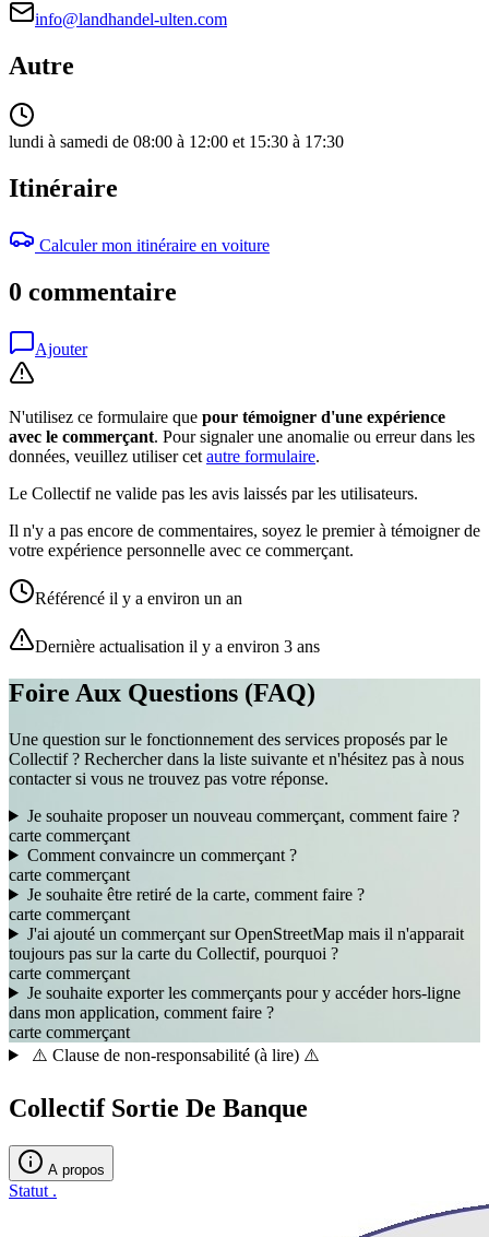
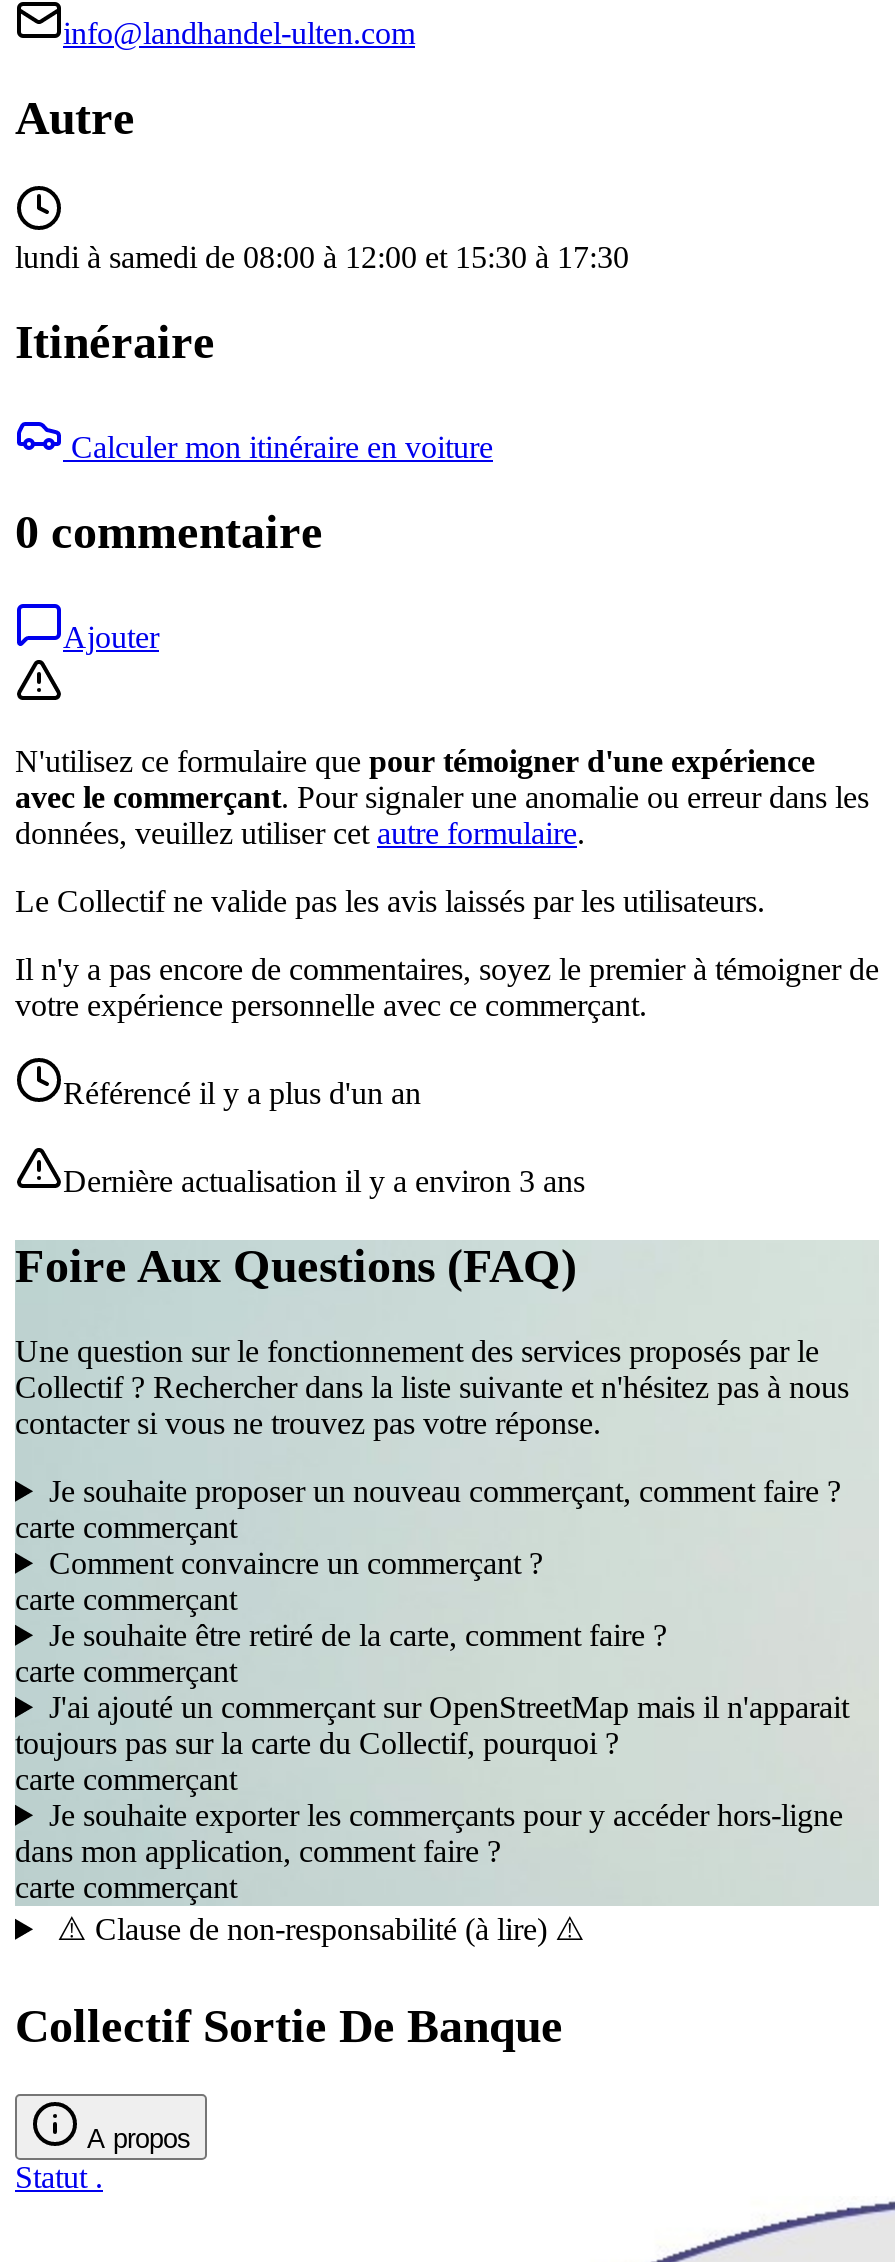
- Référencé il y a environ un an
+ Référencé il y a plus d'un an
